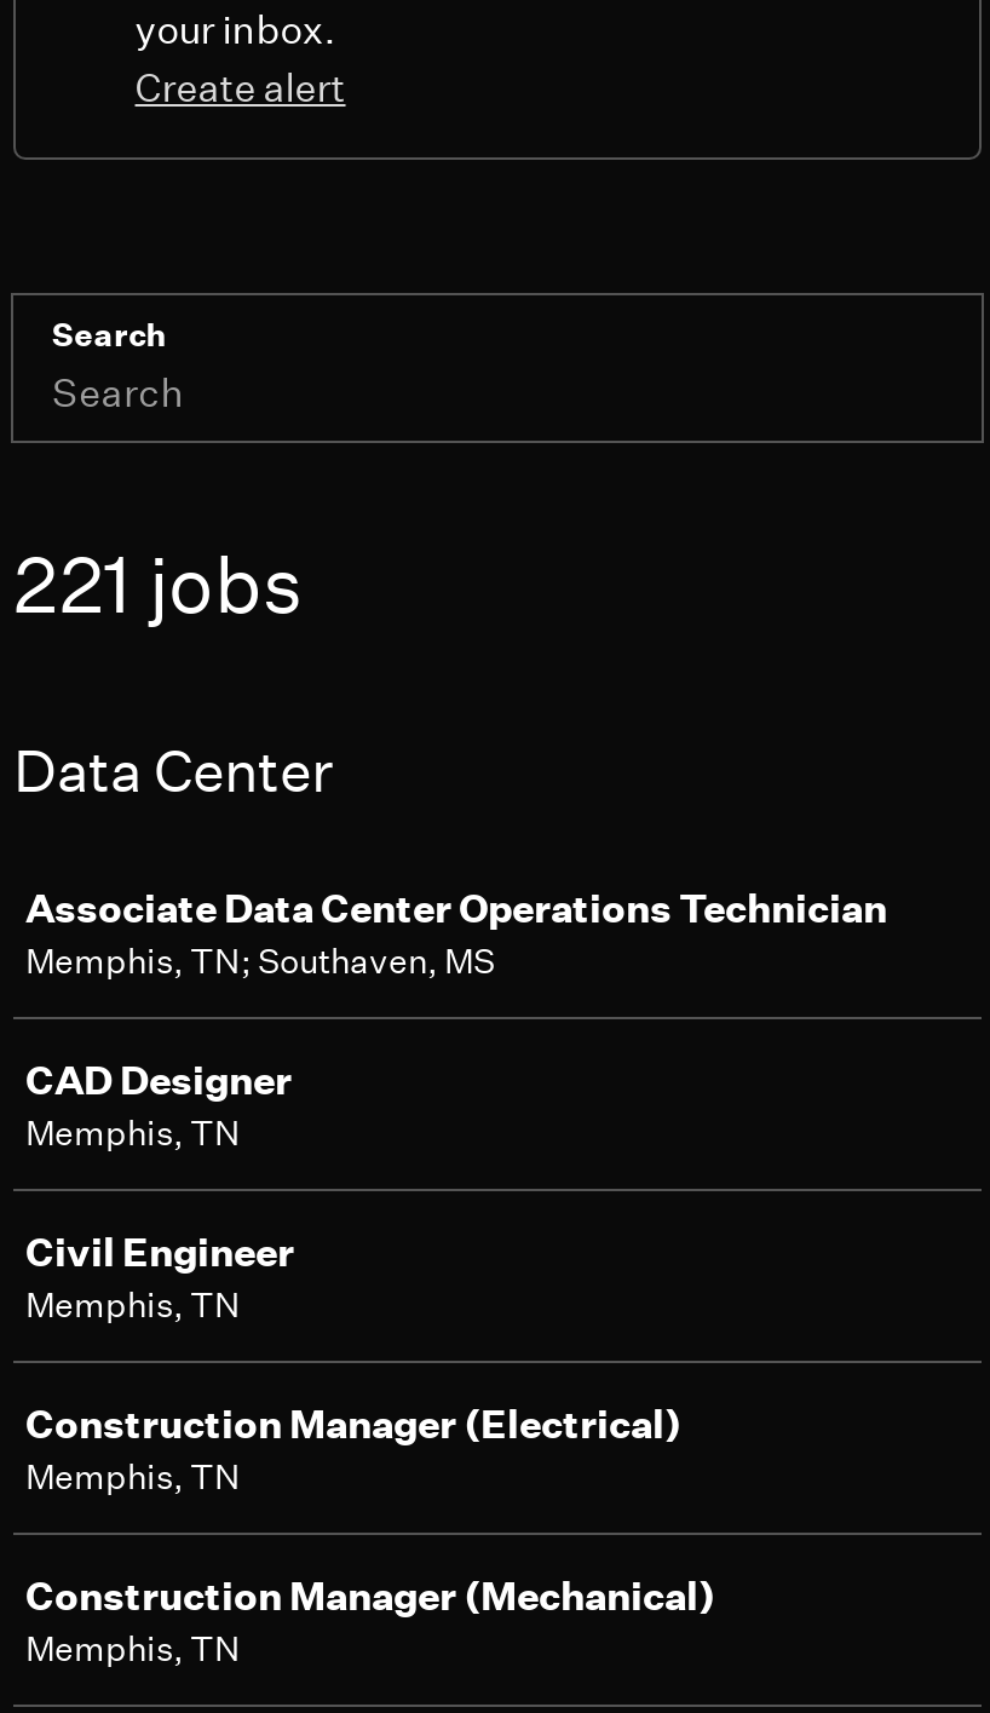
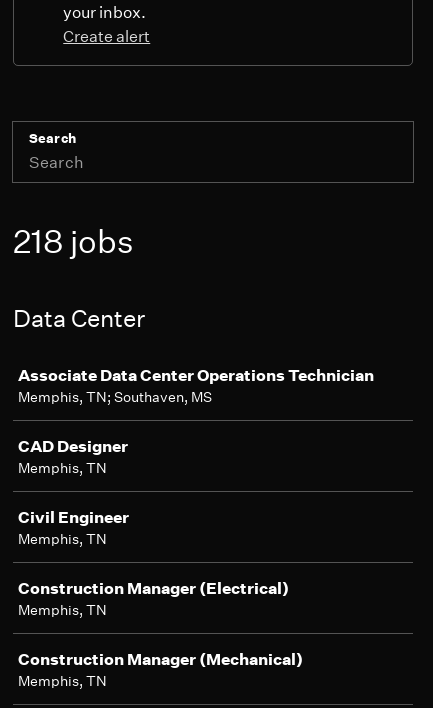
- 221 jobs
+ 218 jobs
